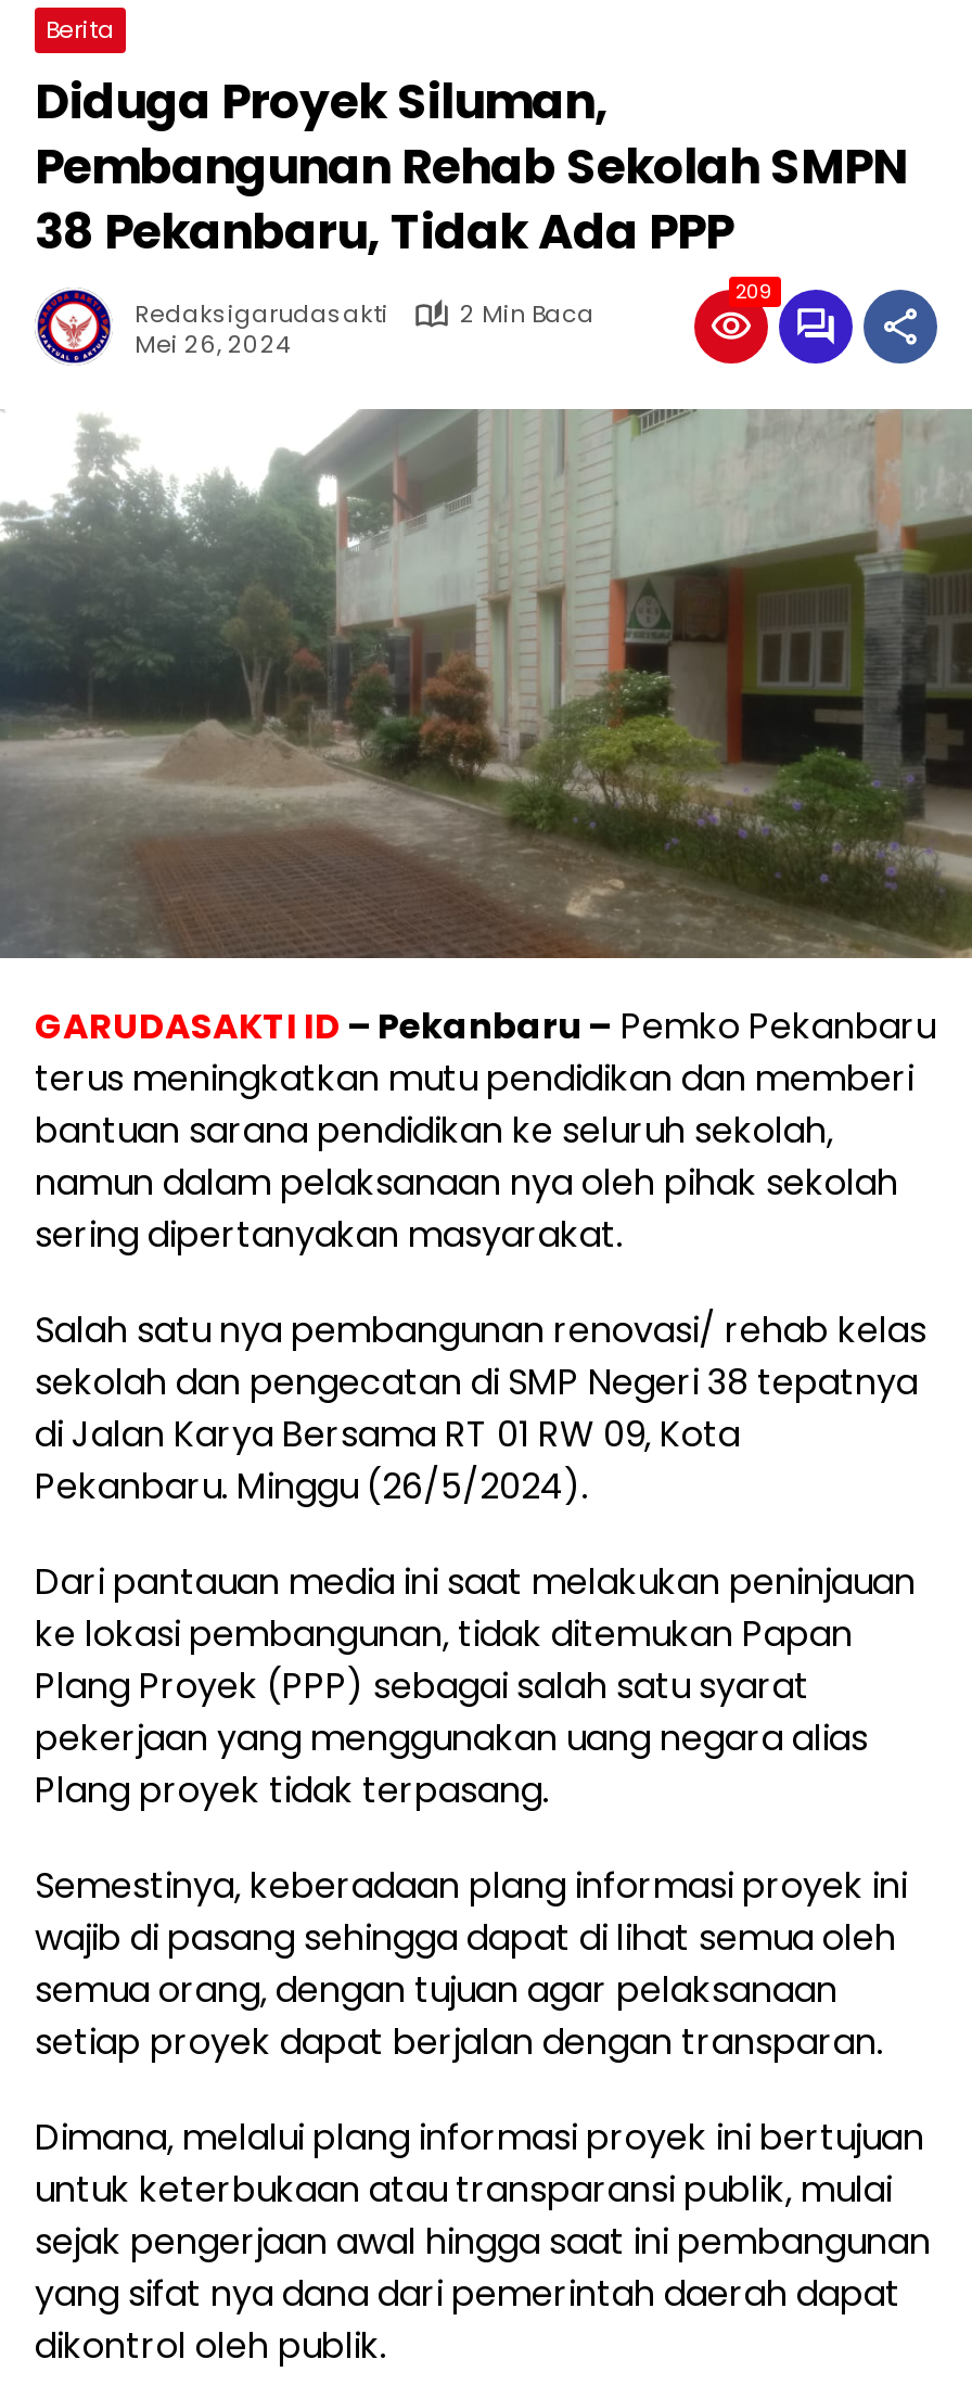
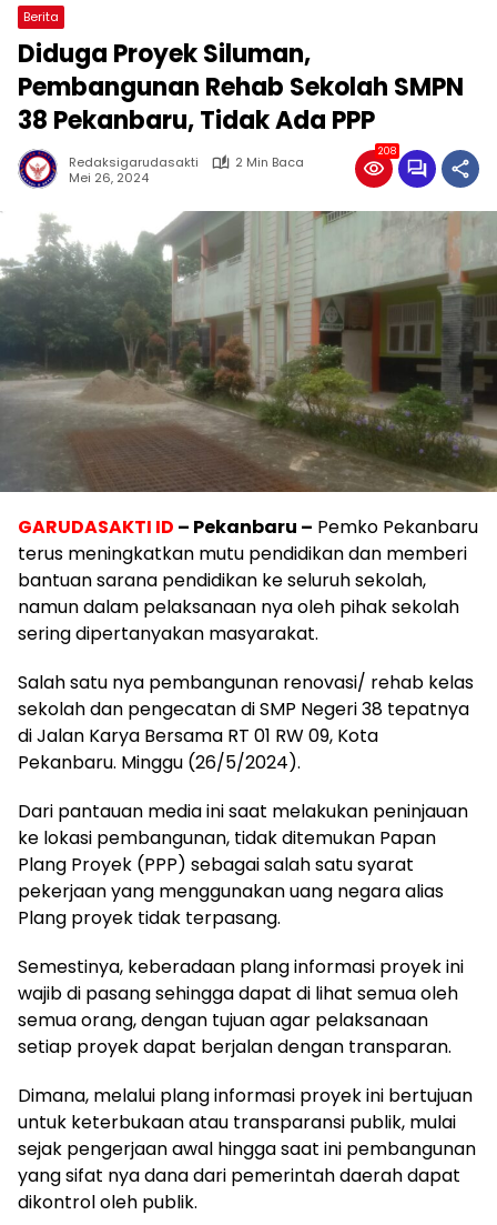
- 209
+ 208
